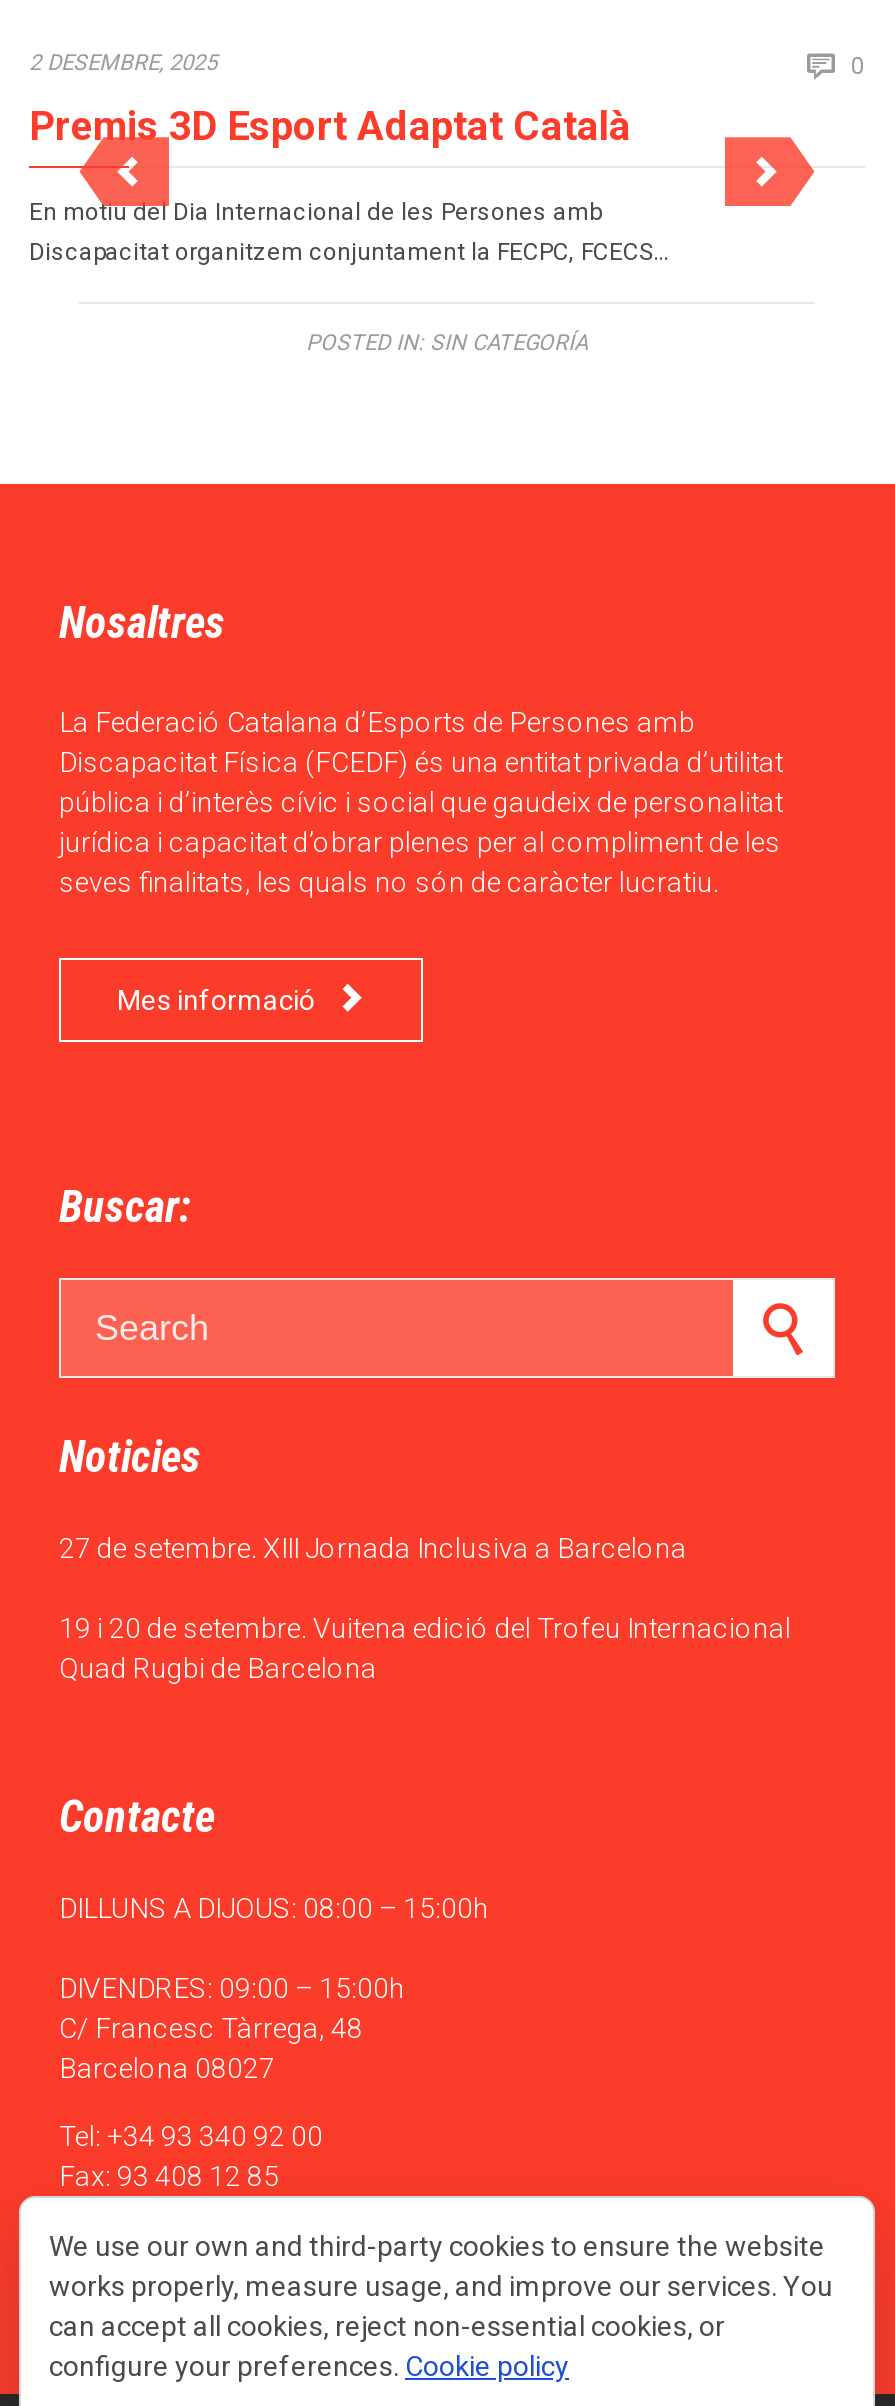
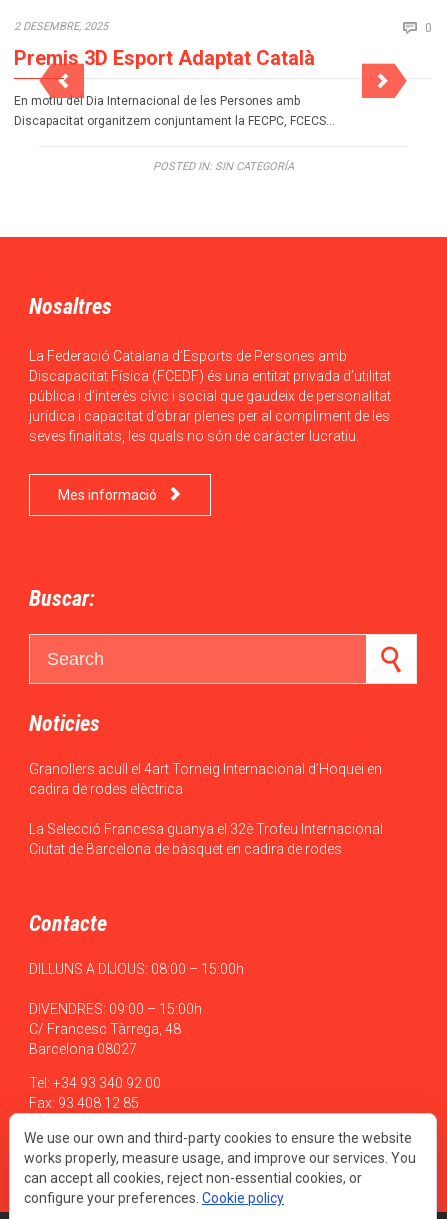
- 27 de setembre. XIII Jornada Inclusiva a Barcelona
+ Granollers acull el 4art Torneig Internacional d’Hoquei en
+ cadira de rodes elèctrica

- 19 i 20 de setembre. Vuitena edició del Trofeu Internacional
- Quad Rugbi de Barcelona
+ La Selecció Francesa guanya el 32è Trofeu Internacional
+ Ciutat de Barcelona de bàsquet en cadira de rodes
